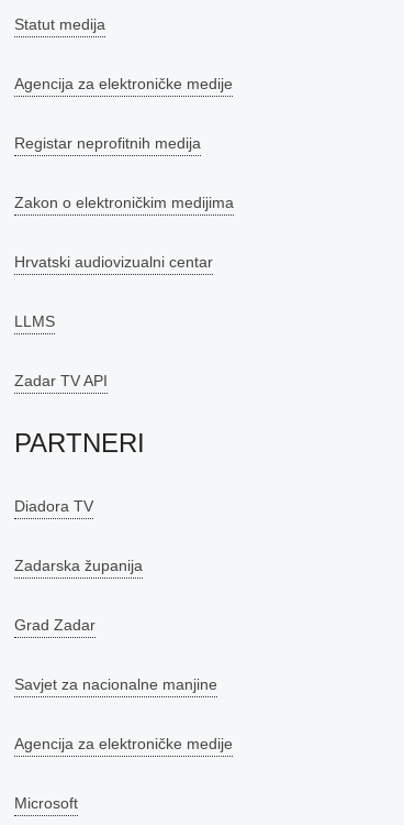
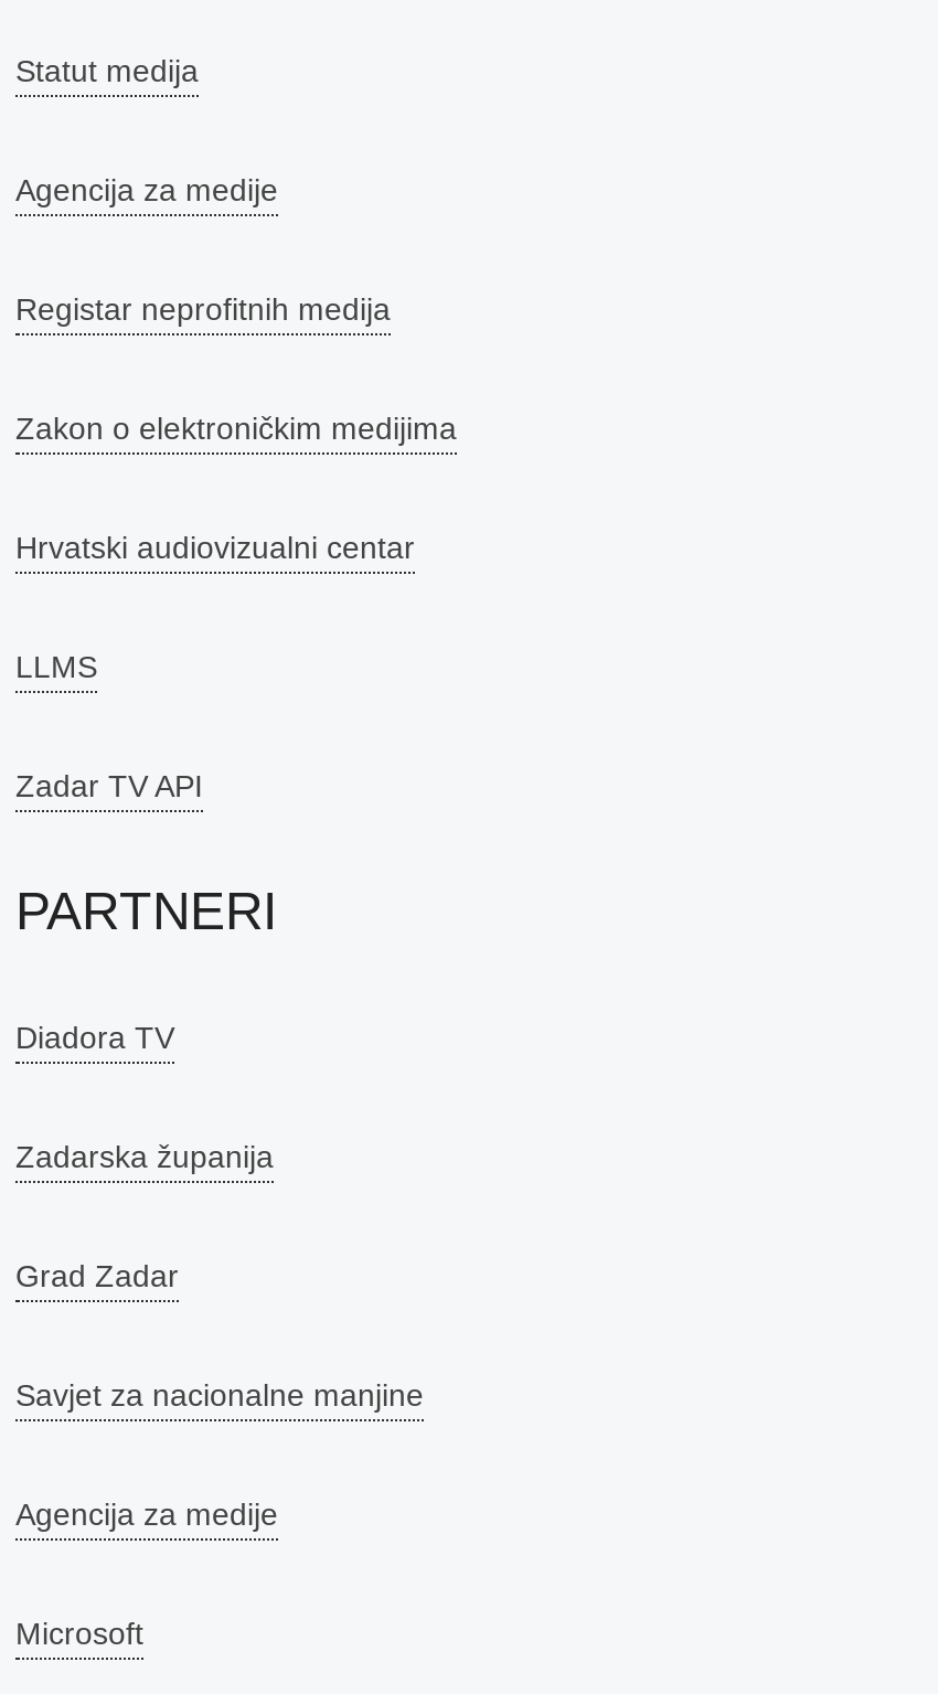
- Agencija za elektroničke medije
+ Agencija za medije

- Agencija za elektroničke medije
+ Agencija za medije
